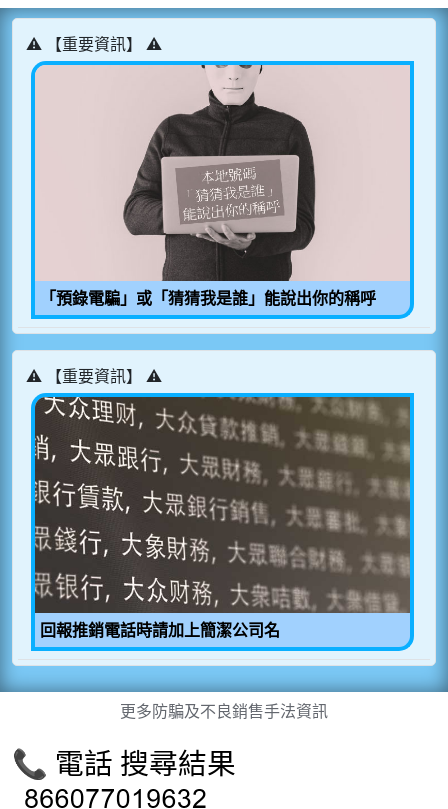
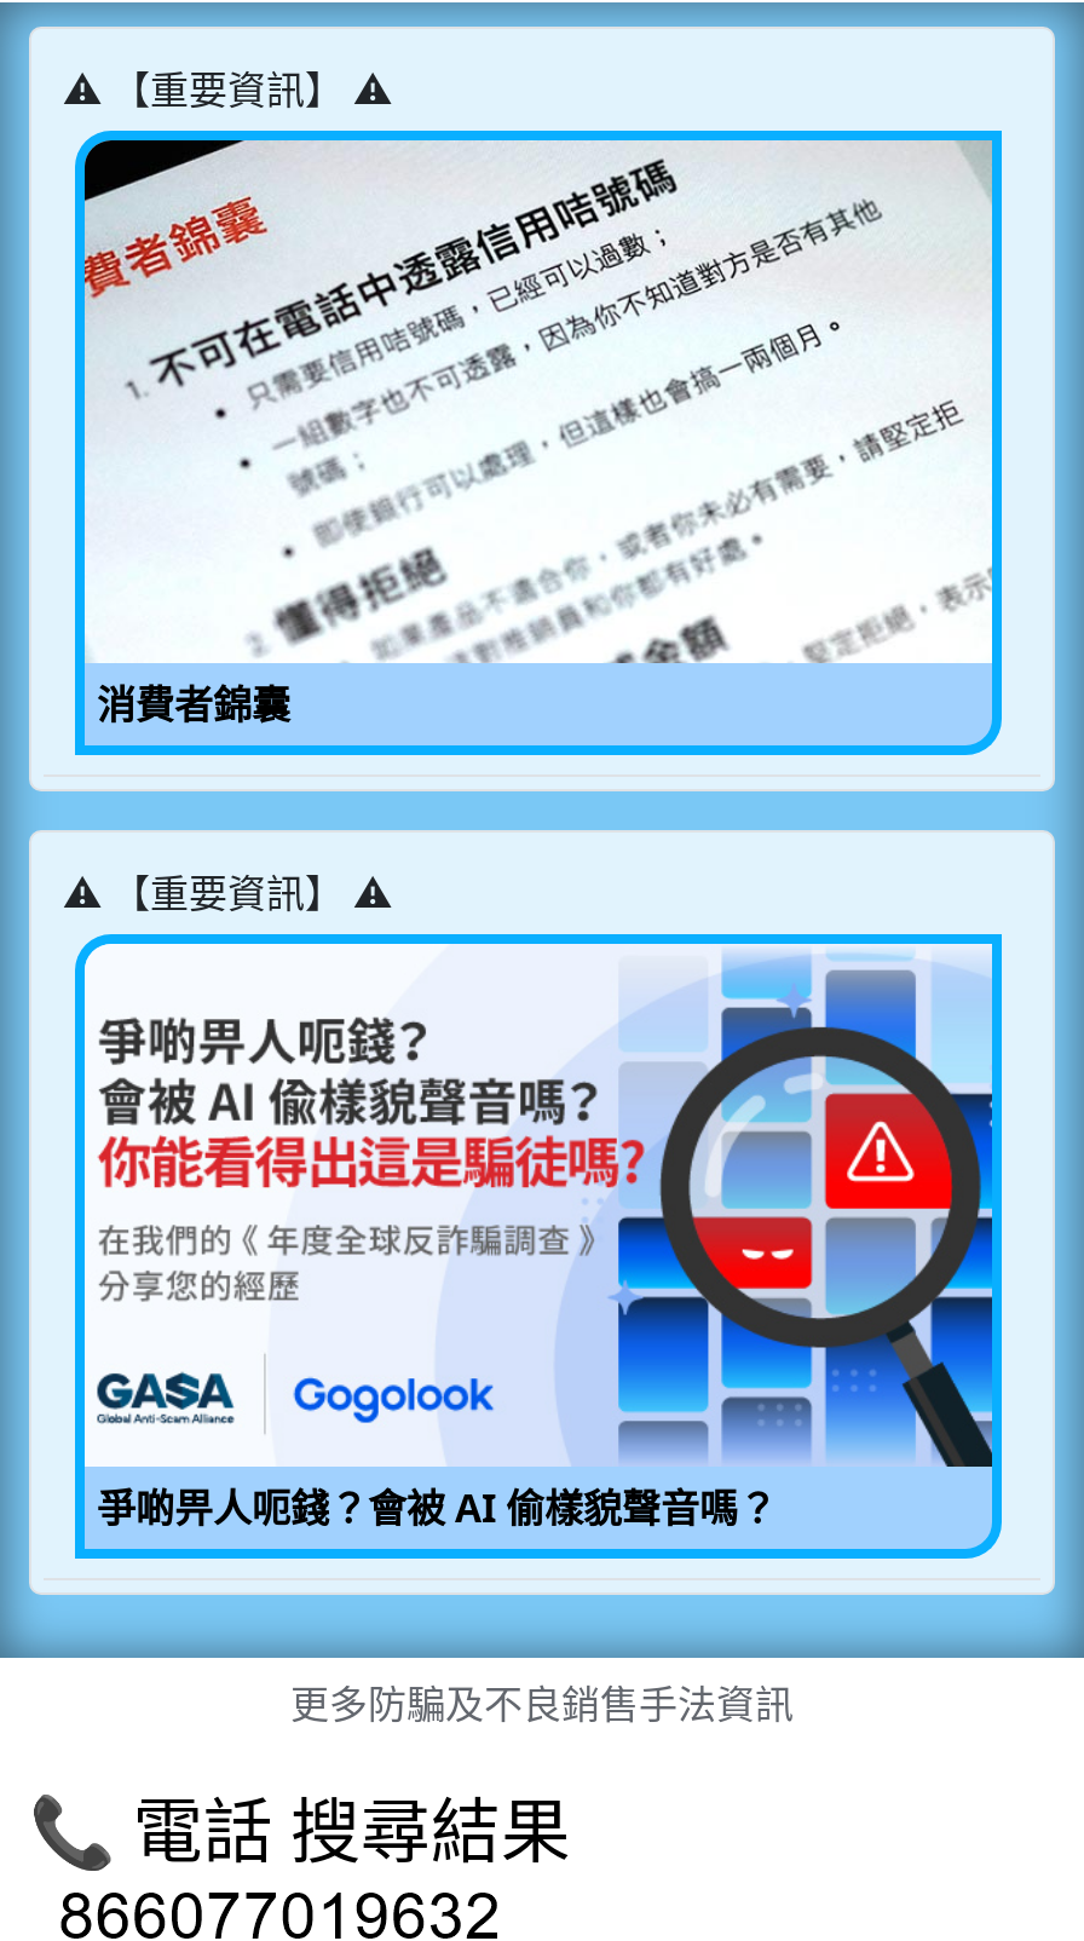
- [image]
- 「預錄電騙」或「猜猜我是誰」能說出你的稱呼
+ [image]
+ 消費者錦囊

- [image]
- 回報推銷電話時請加上簡潔公司名
+ [image]
+ 爭啲畀人呃錢？會被 AI 偷樣貌聲音嗎？
